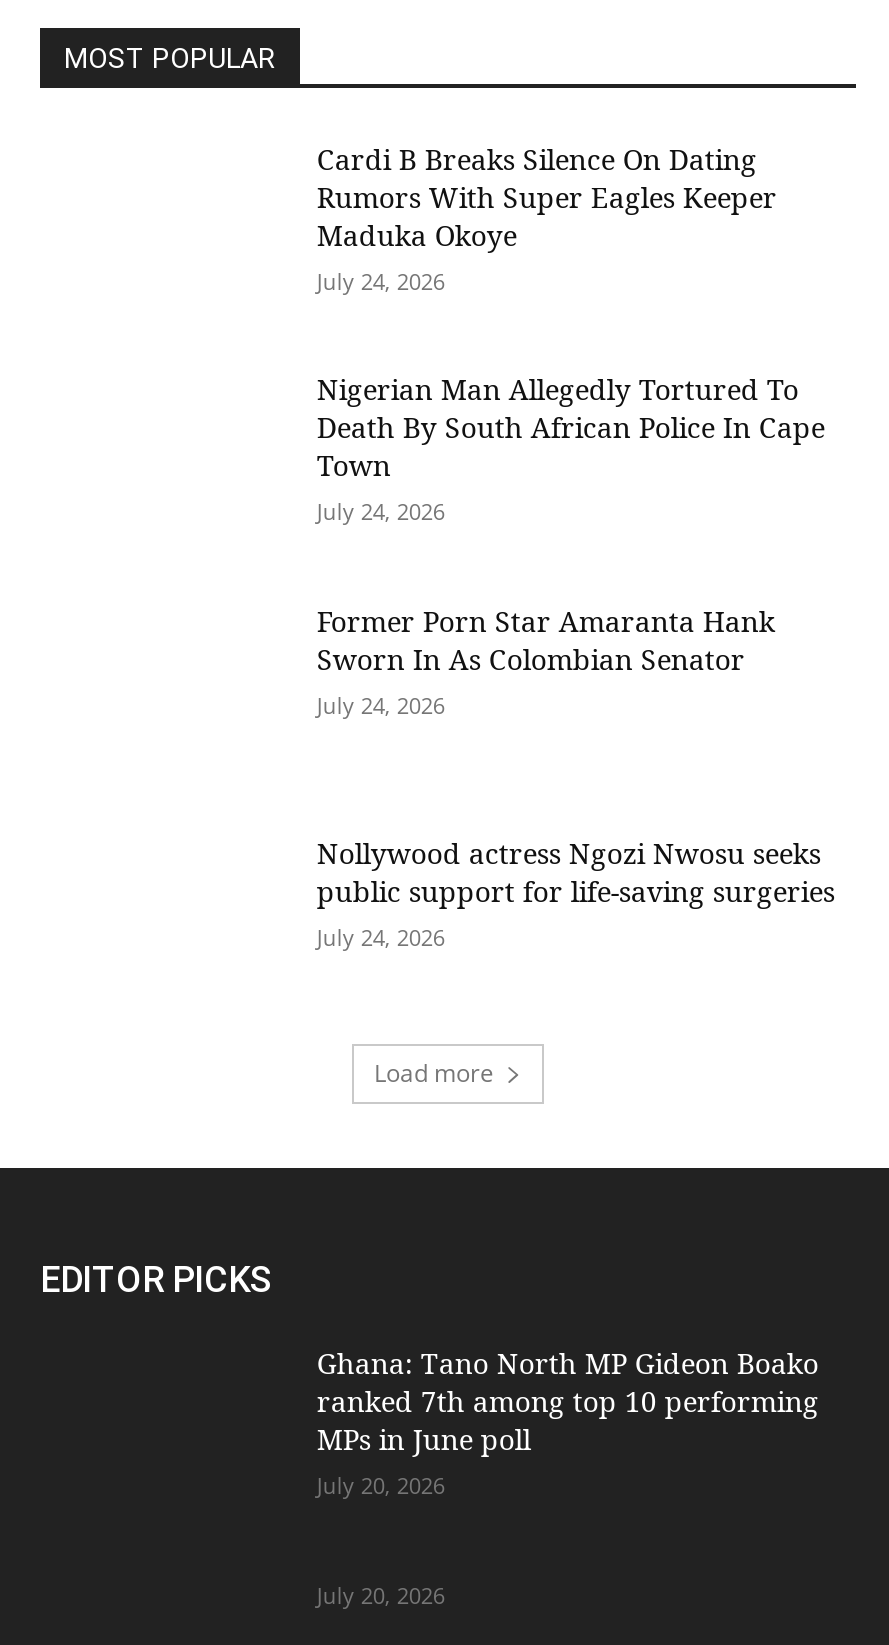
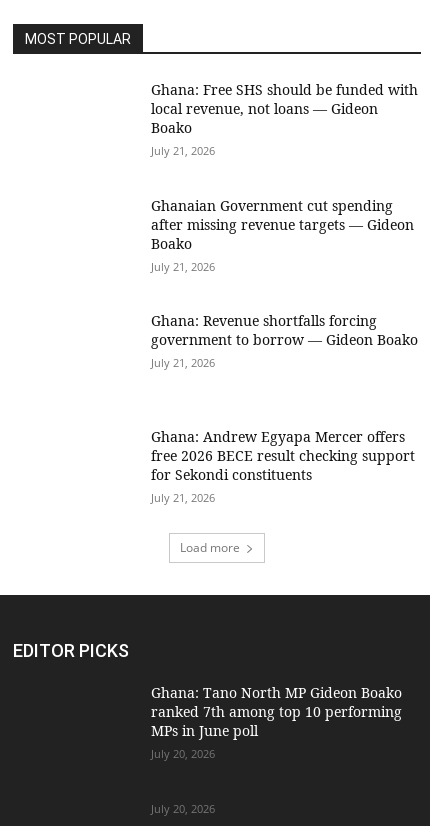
- Cardi B Breaks Silence On Dating
- Rumors With Super Eagles Keeper
- Maduka Okoye
- July 24, 2026
+ Ghana: Free SHS should be funded with
+ local revenue, not loans — Gideon
+ Boako
+ July 21, 2026

- Nigerian Man Allegedly Tortured To
- Death By South African Police In Cape
- Town
- July 24, 2026
+ Ghanaian Government cut spending
+ after missing revenue targets — Gideon
+ Boako
+ July 21, 2026

- Former Porn Star Amaranta Hank
- Sworn In As Colombian Senator
- July 24, 2026
+ Ghana: Revenue shortfalls forcing
+ government to borrow — Gideon Boako
+ July 21, 2026

- Nollywood actress Ngozi Nwosu seeks
- public support for life-saving surgeries
- July 24, 2026
+ Ghana: Andrew Egyapa Mercer offers
+ free 2026 BECE result checking support
+ for Sekondi constituents
+ July 21, 2026
